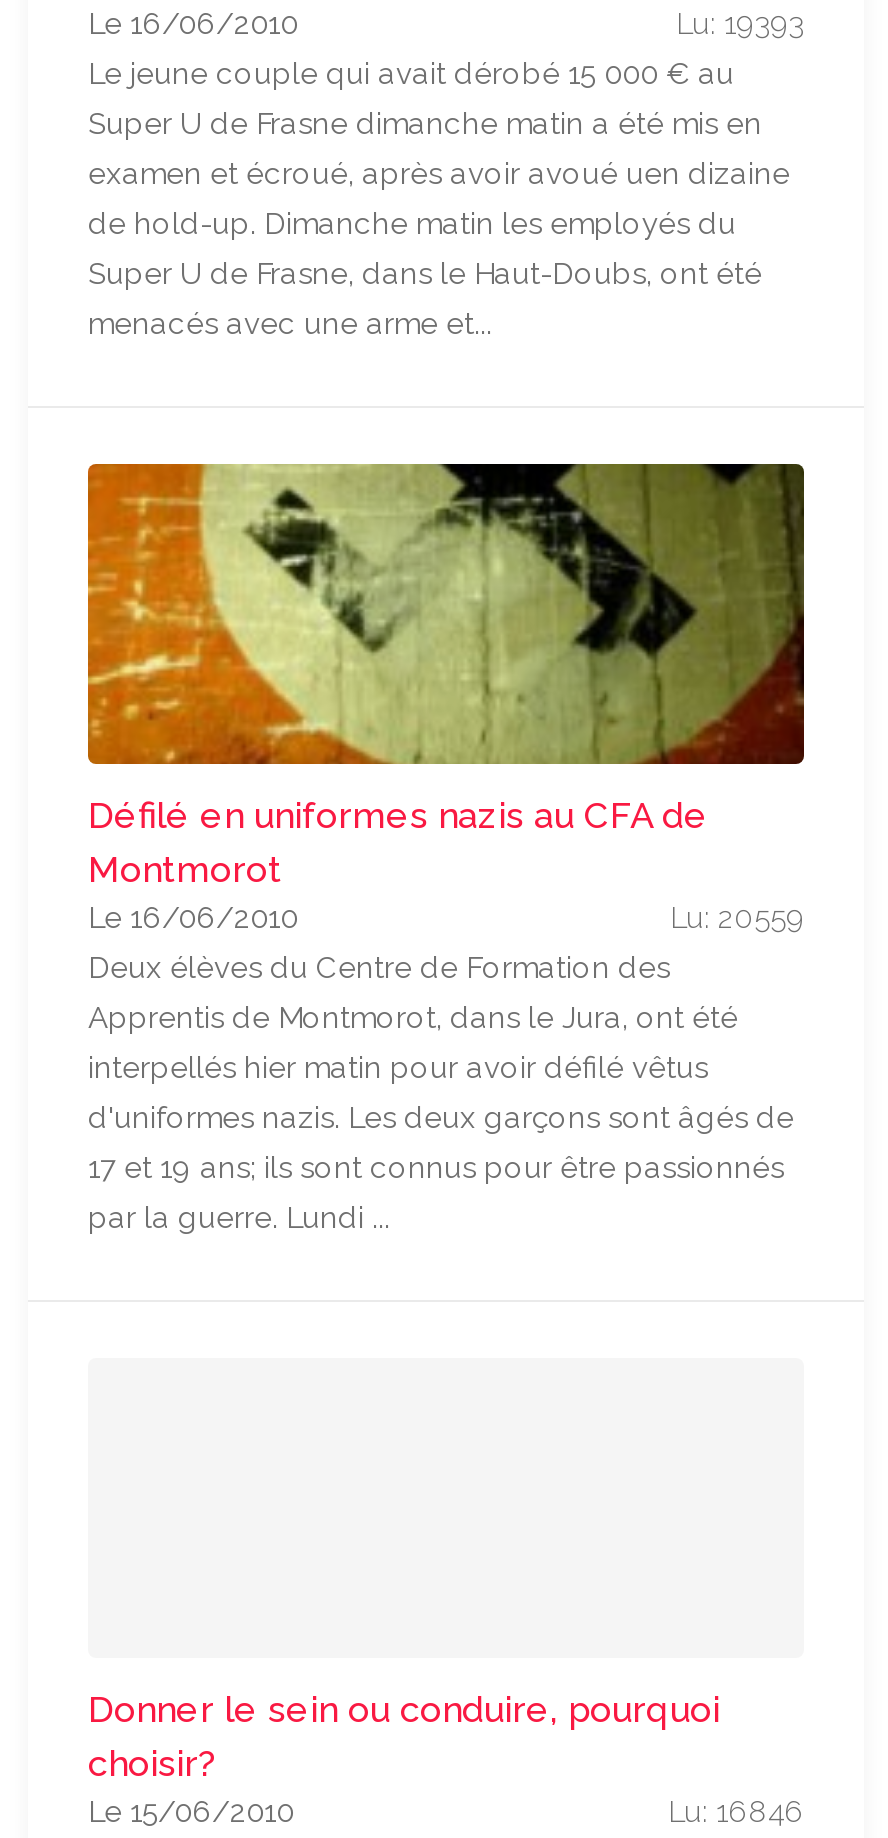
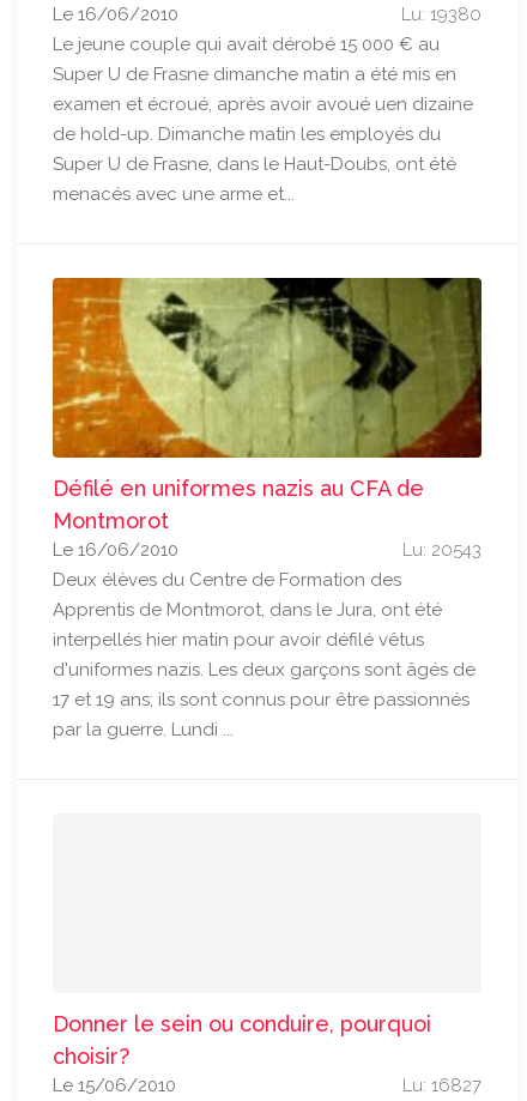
- Lu: 19393
+ Lu: 19380

- Lu: 20559
+ Lu: 20543

- Lu: 16846
+ Lu: 16827
